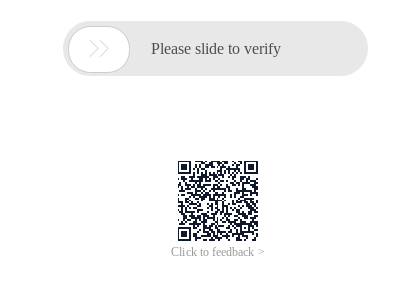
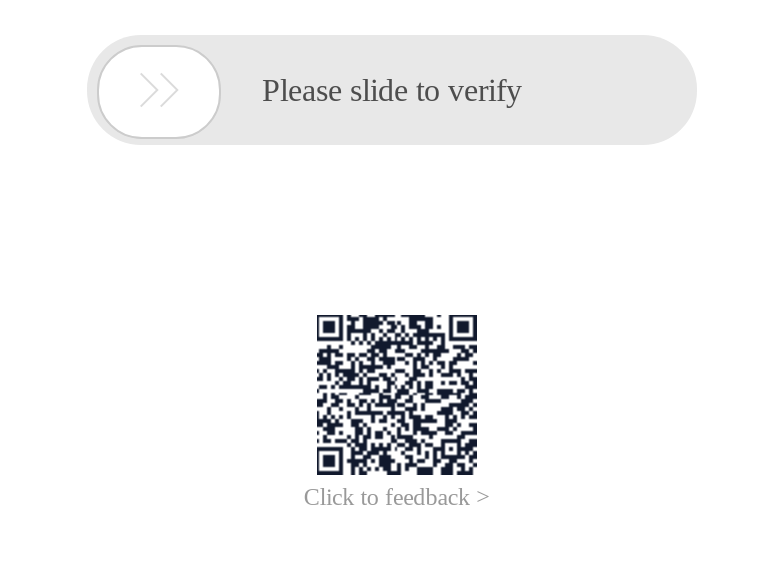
- [image]
+ [image]
